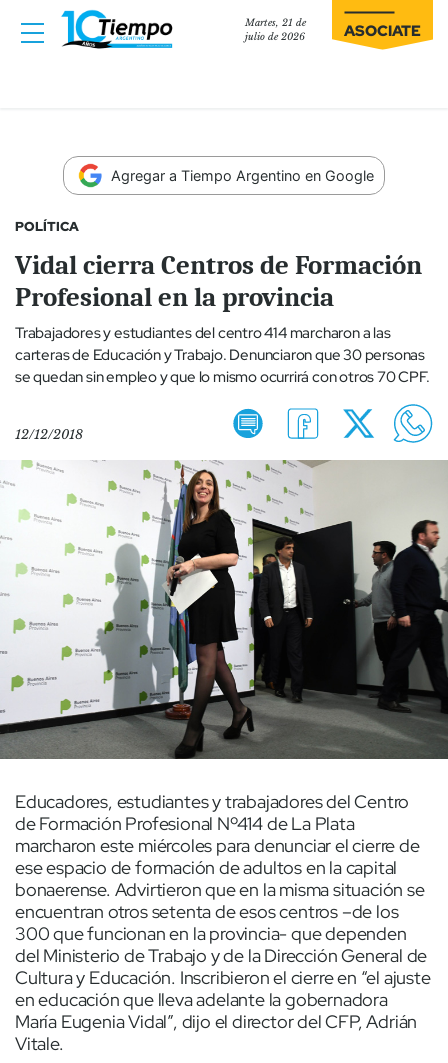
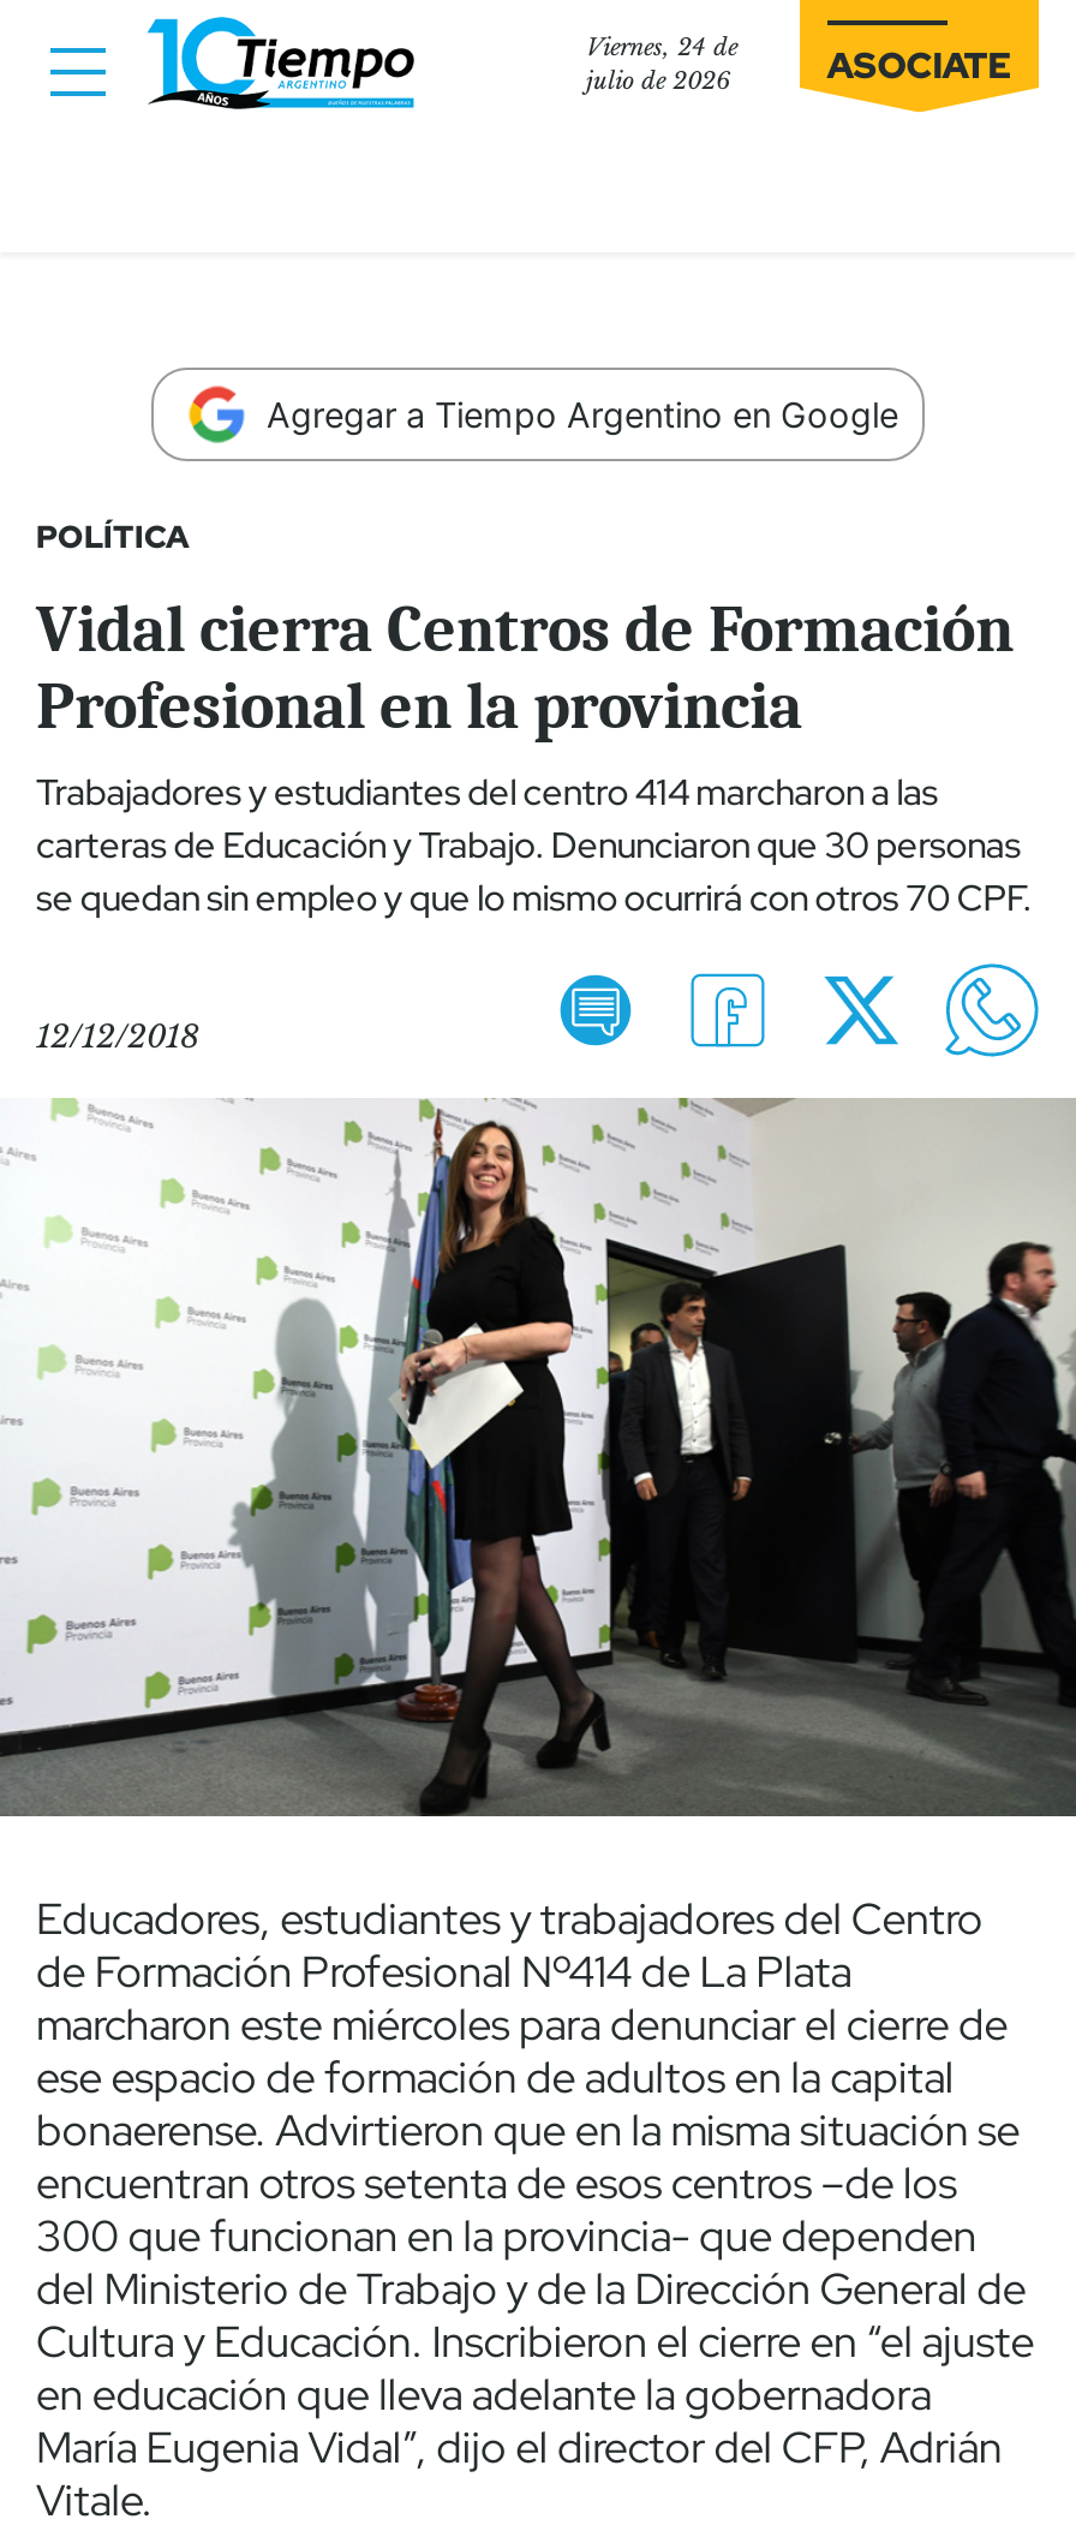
- Martes, 21 de
+ Viernes, 24 de
